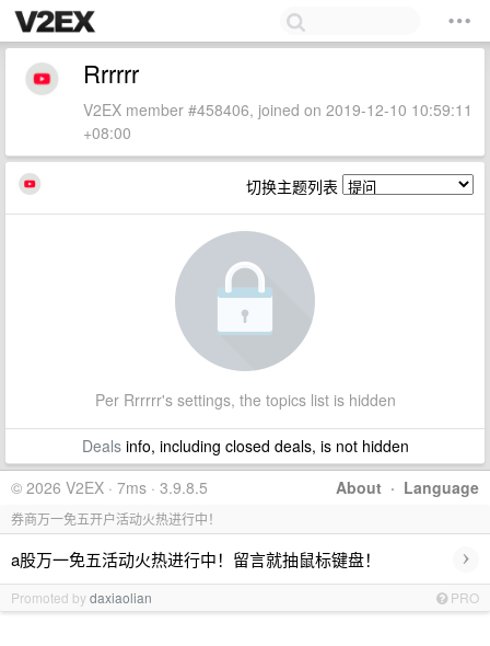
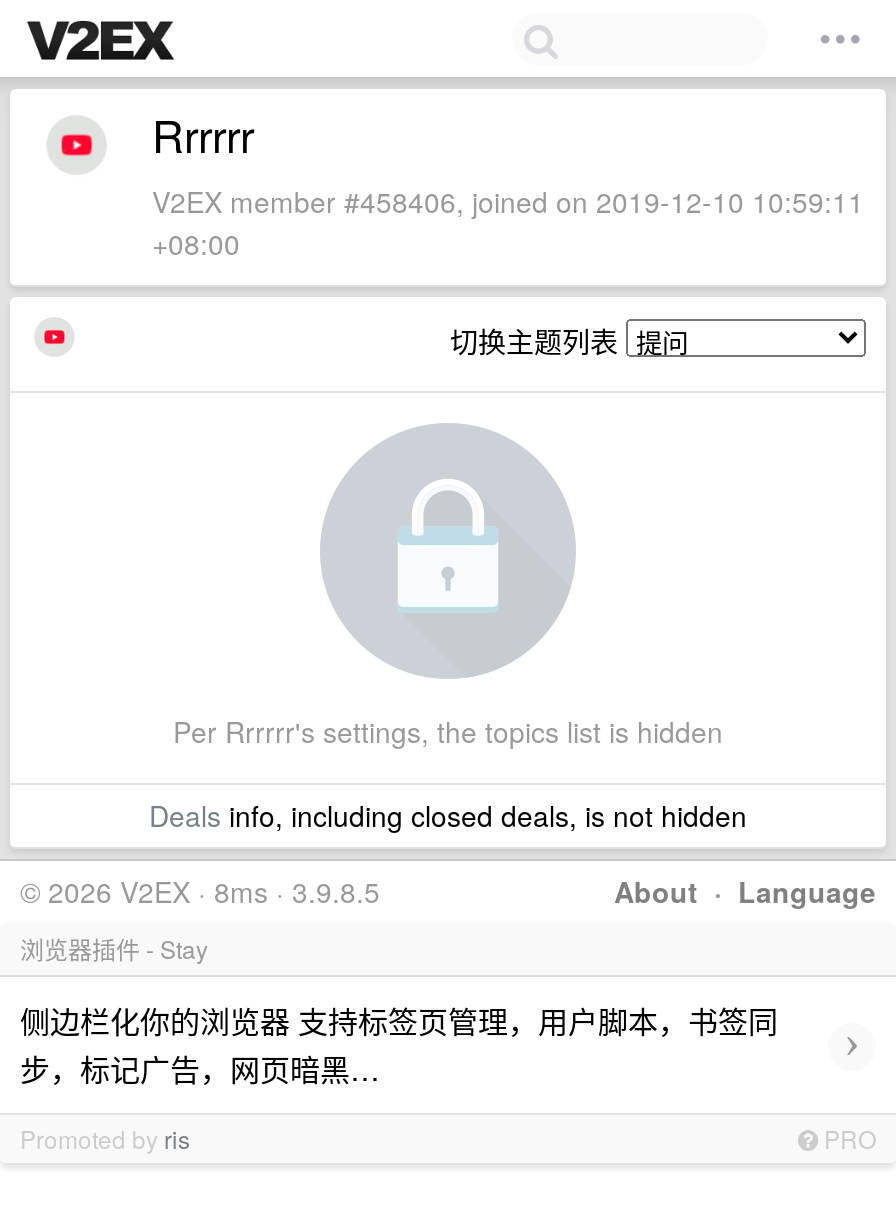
- © 2026 V2EX · 7ms · 3.9.8.5
+ © 2026 V2EX · 8ms · 3.9.8.5

- 券商万一免五开户活动火热进行中！
+ 浏览器插件 - Stay

- a股万一免五活动火热进行中！留言就抽鼠标键盘！
+ 侧边栏化你的浏览器 支持标签页管理，用户脚本，书签同
+ 步，标记广告，网页暗黑…

- Promoted by daxiaolian
+ Promoted by ris
